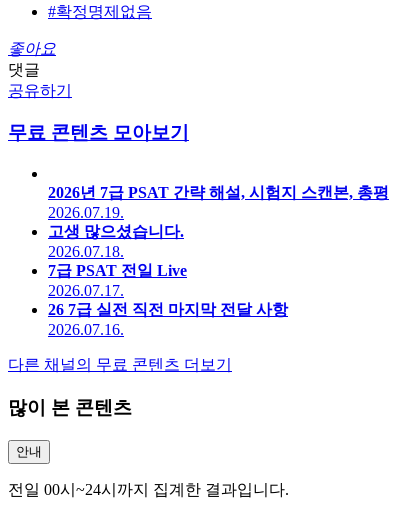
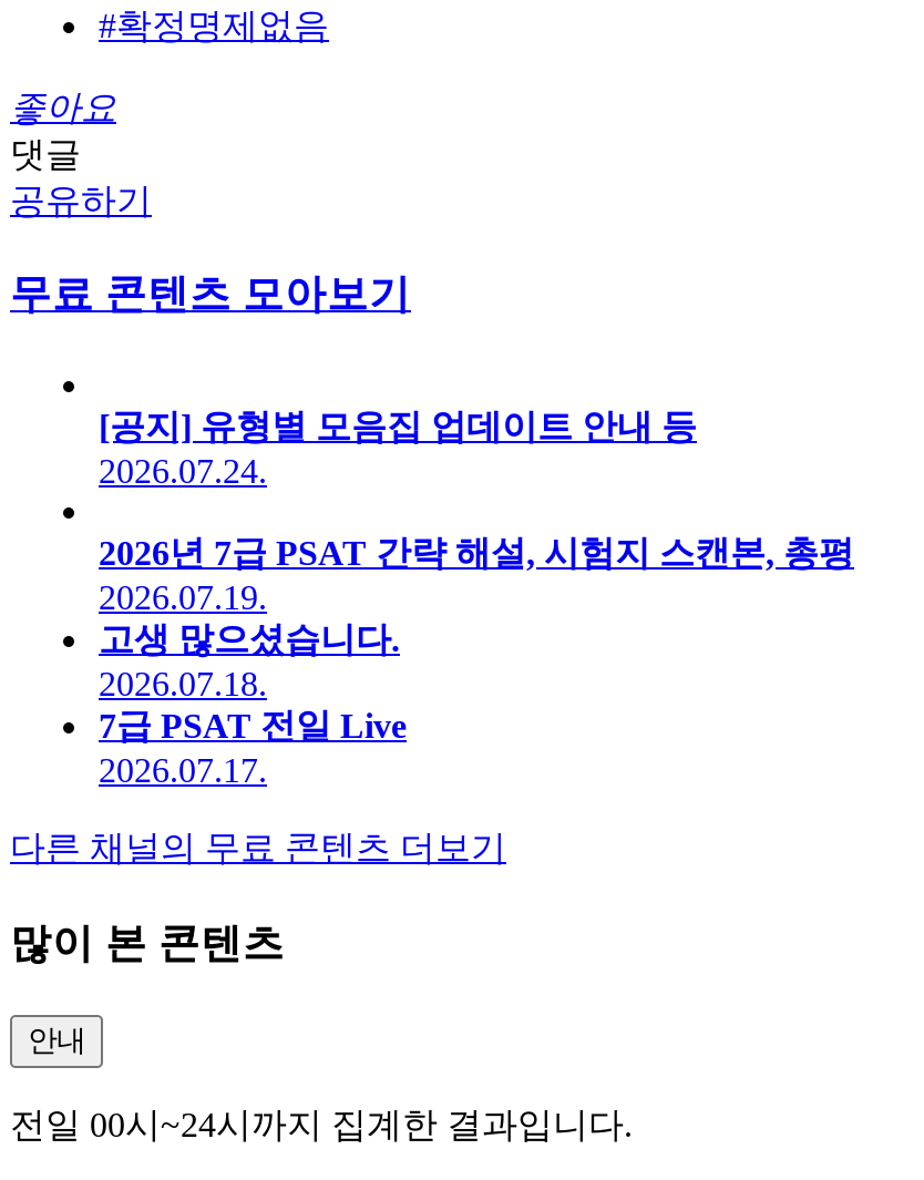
+ [공지] 유형별 모음집 업데이트 안내 등
+ 2026.07.24.

moved down: 2026년 7급 PSAT 간략 해설, 시험지 스캔본, 총평 | 2026.07.19. | 고생 많으셨습니다. | 2026.07.18. | 7급 PSAT 전일 Live | 2026.07.17.

- 26 7급 실전 직전 마지막 전달 사항
- 2026.07.16.
